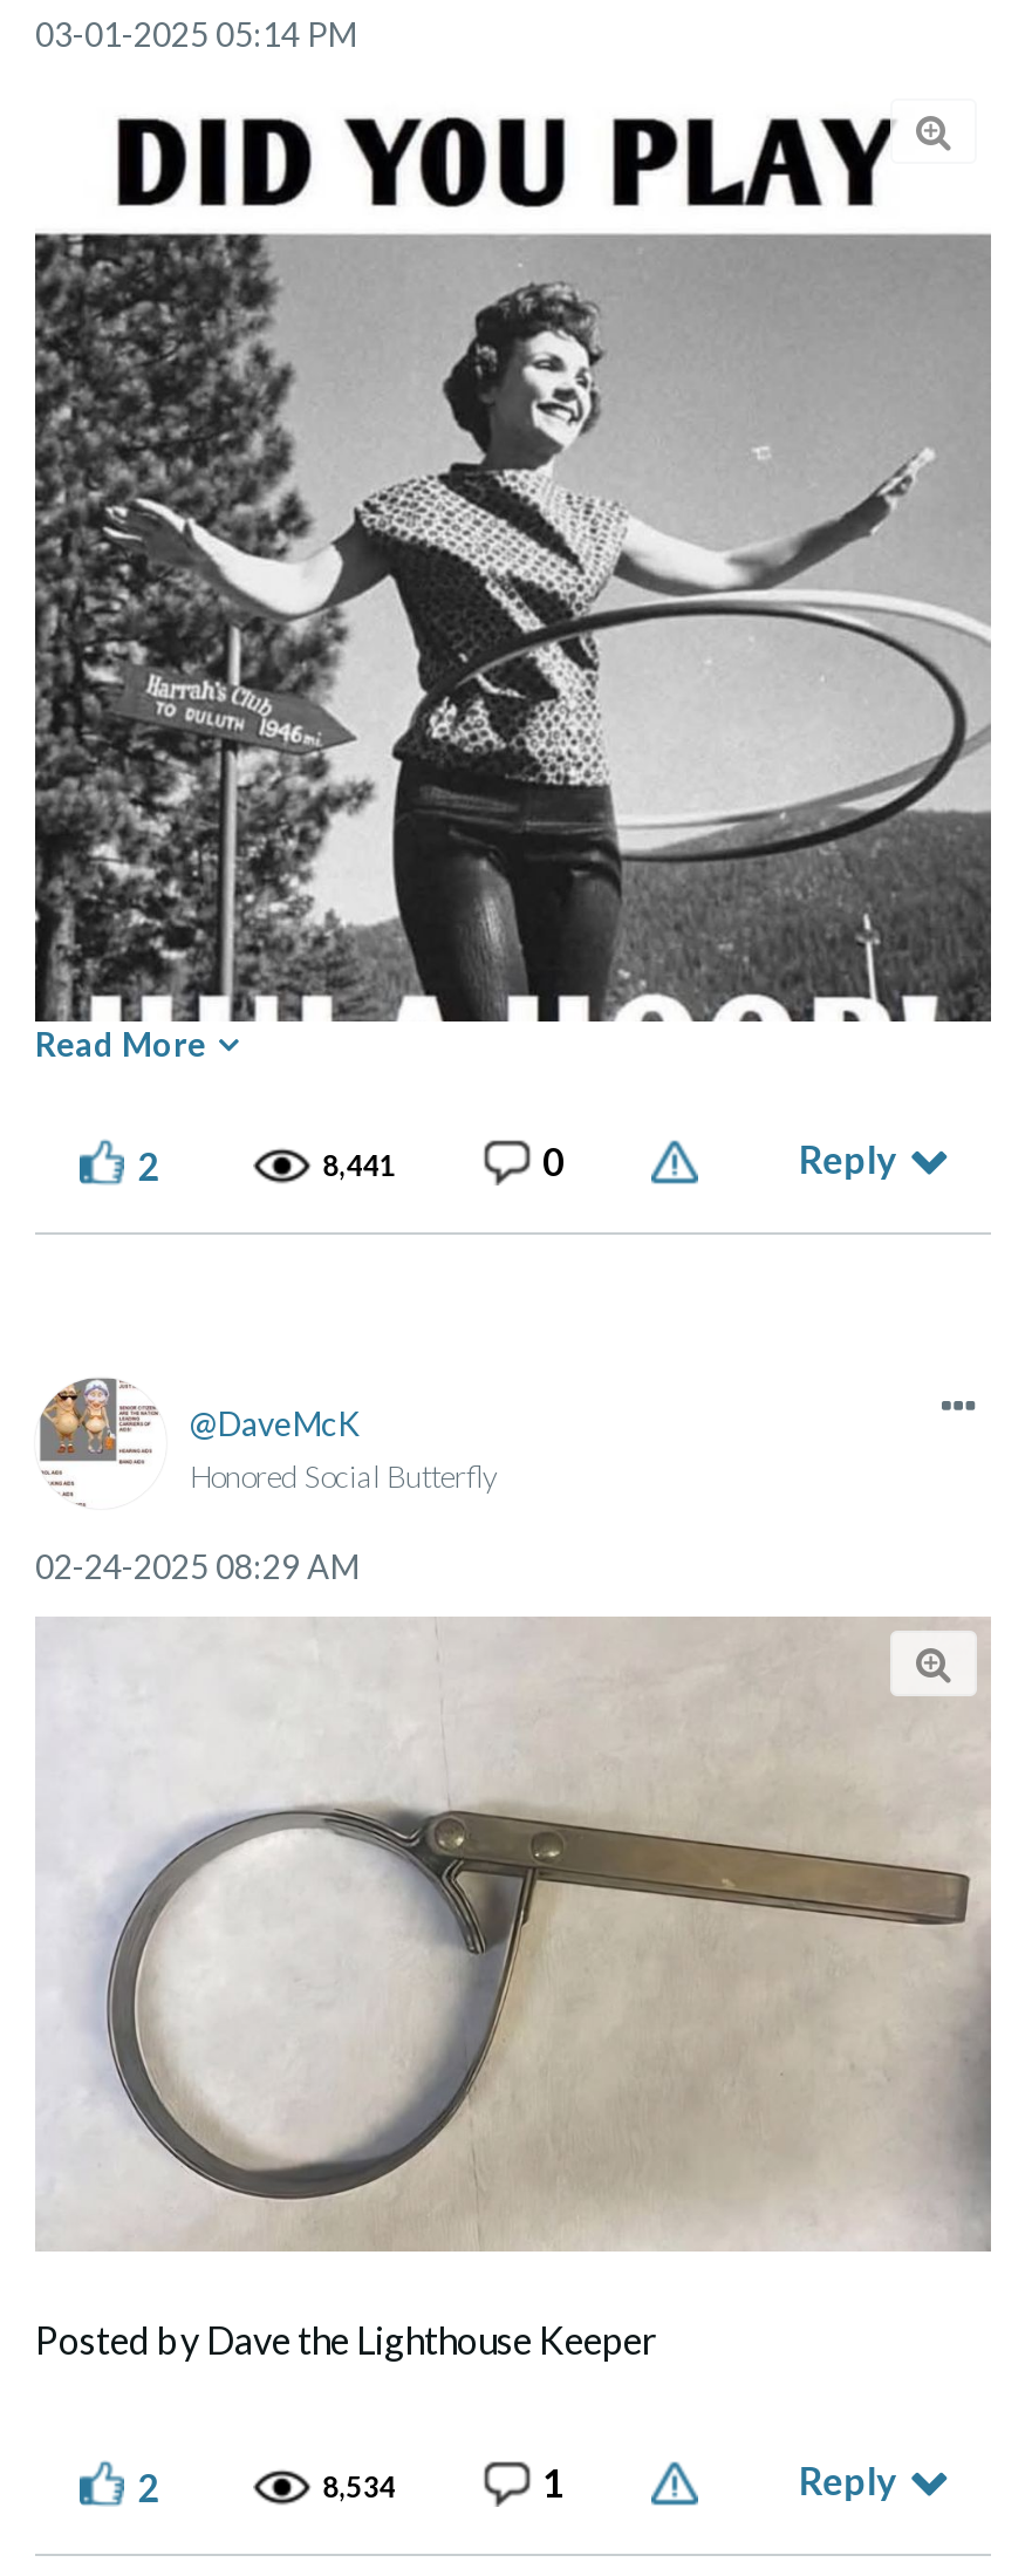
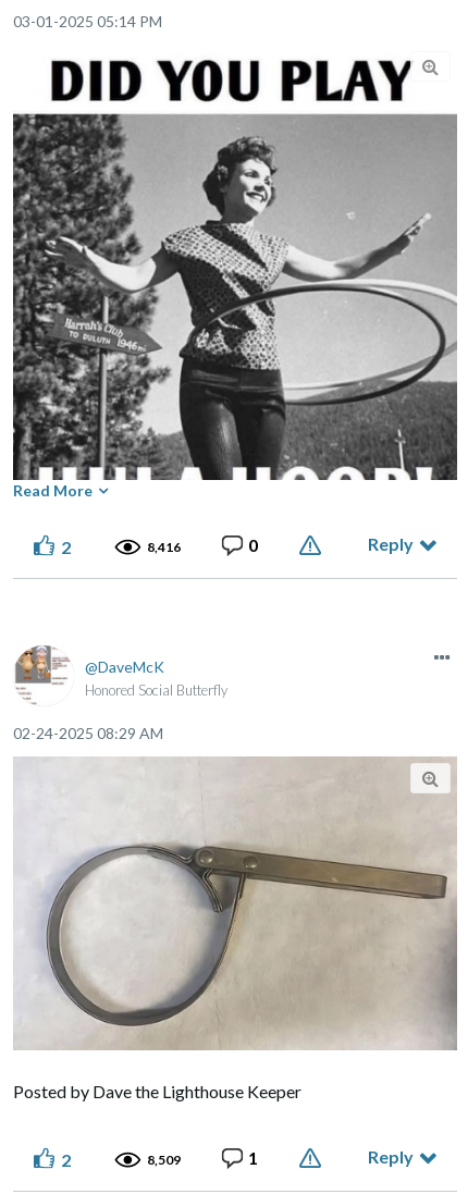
- 8,441
+ 8,416

- 8,534
+ 8,509
